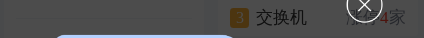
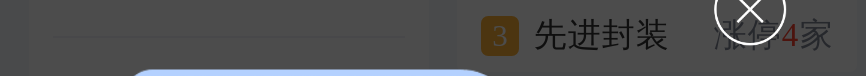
- 交换机
+ 先进封装
